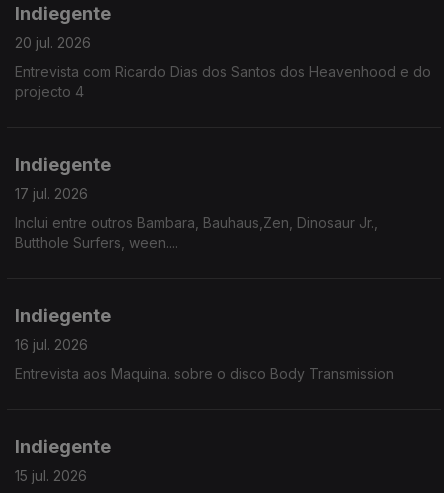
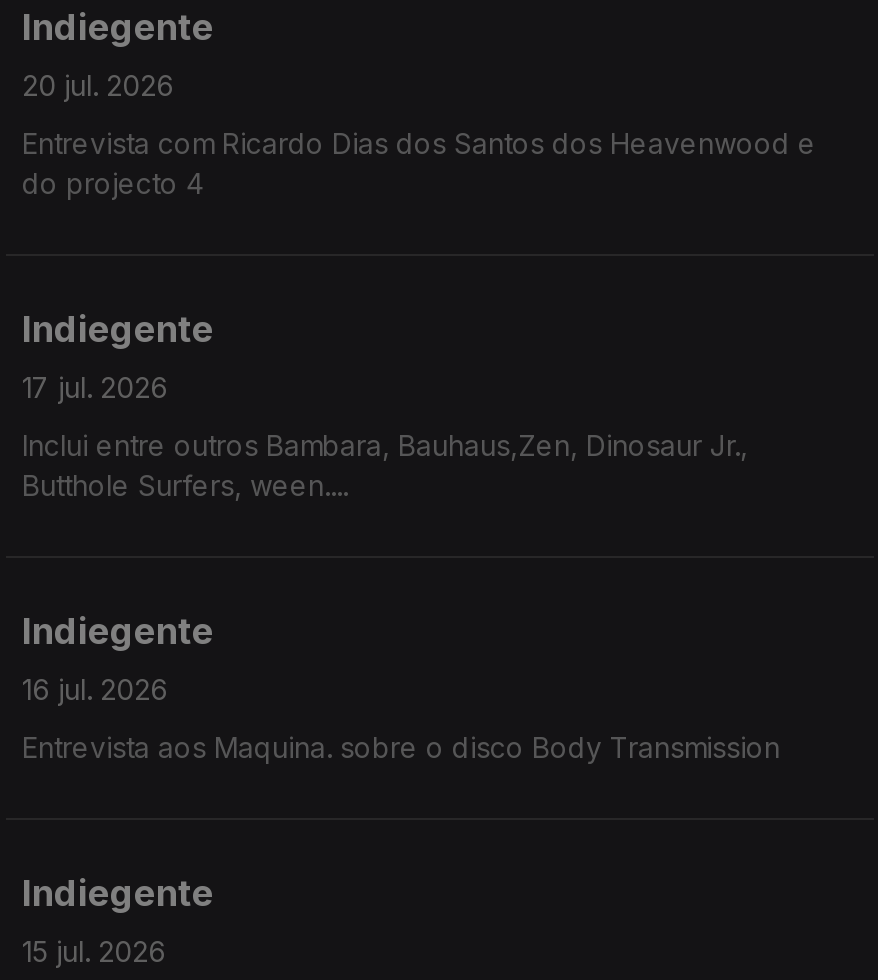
- Entrevista com Ricardo Dias dos Santos dos Heavenhood e do
- projecto 4
+ Entrevista com Ricardo Dias dos Santos dos Heavenwood e
+ do projecto 4
